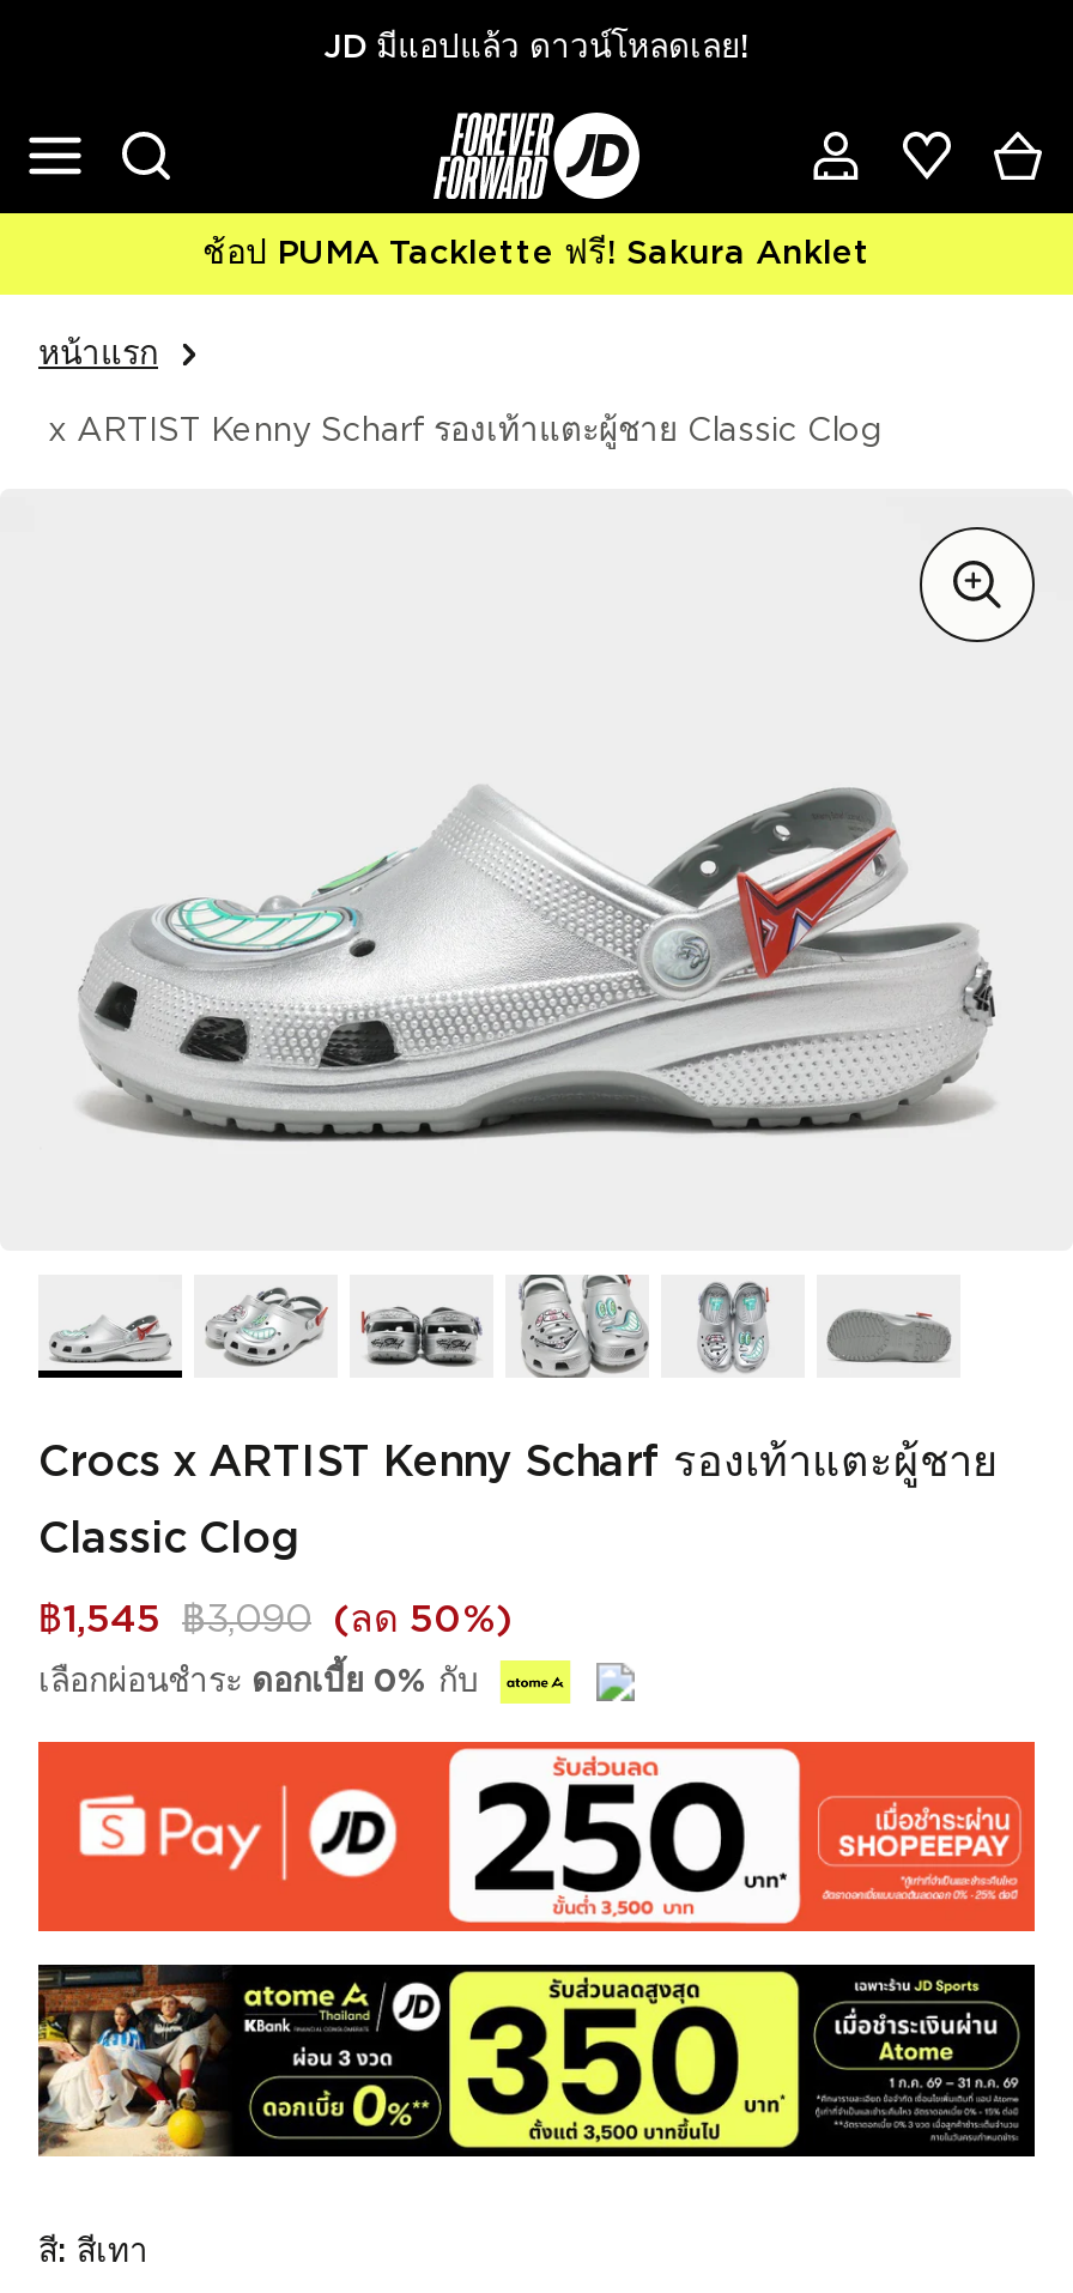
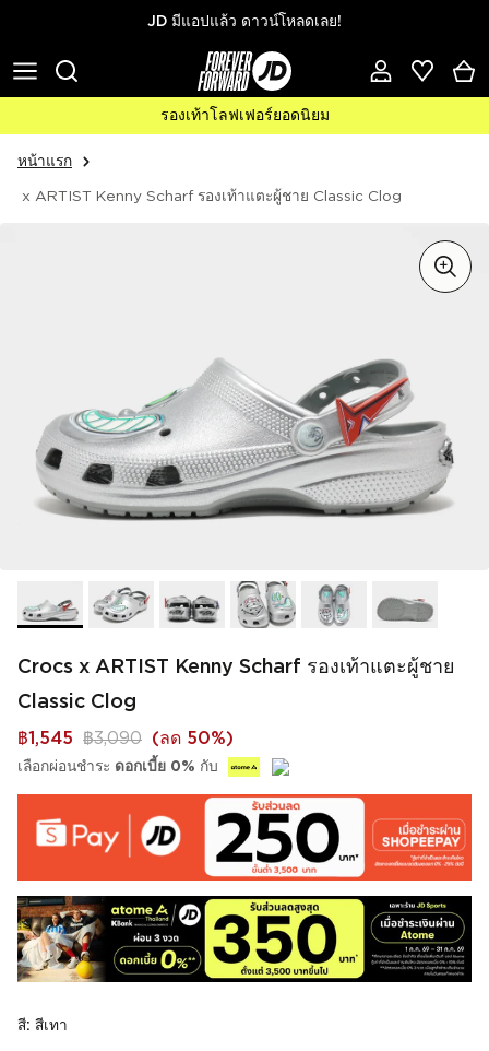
- ช้อป PUMA Tacklette ฟรี! Sakura Anklet
+ รองเท้าโลฟเฟอร์ยอดนิยม
